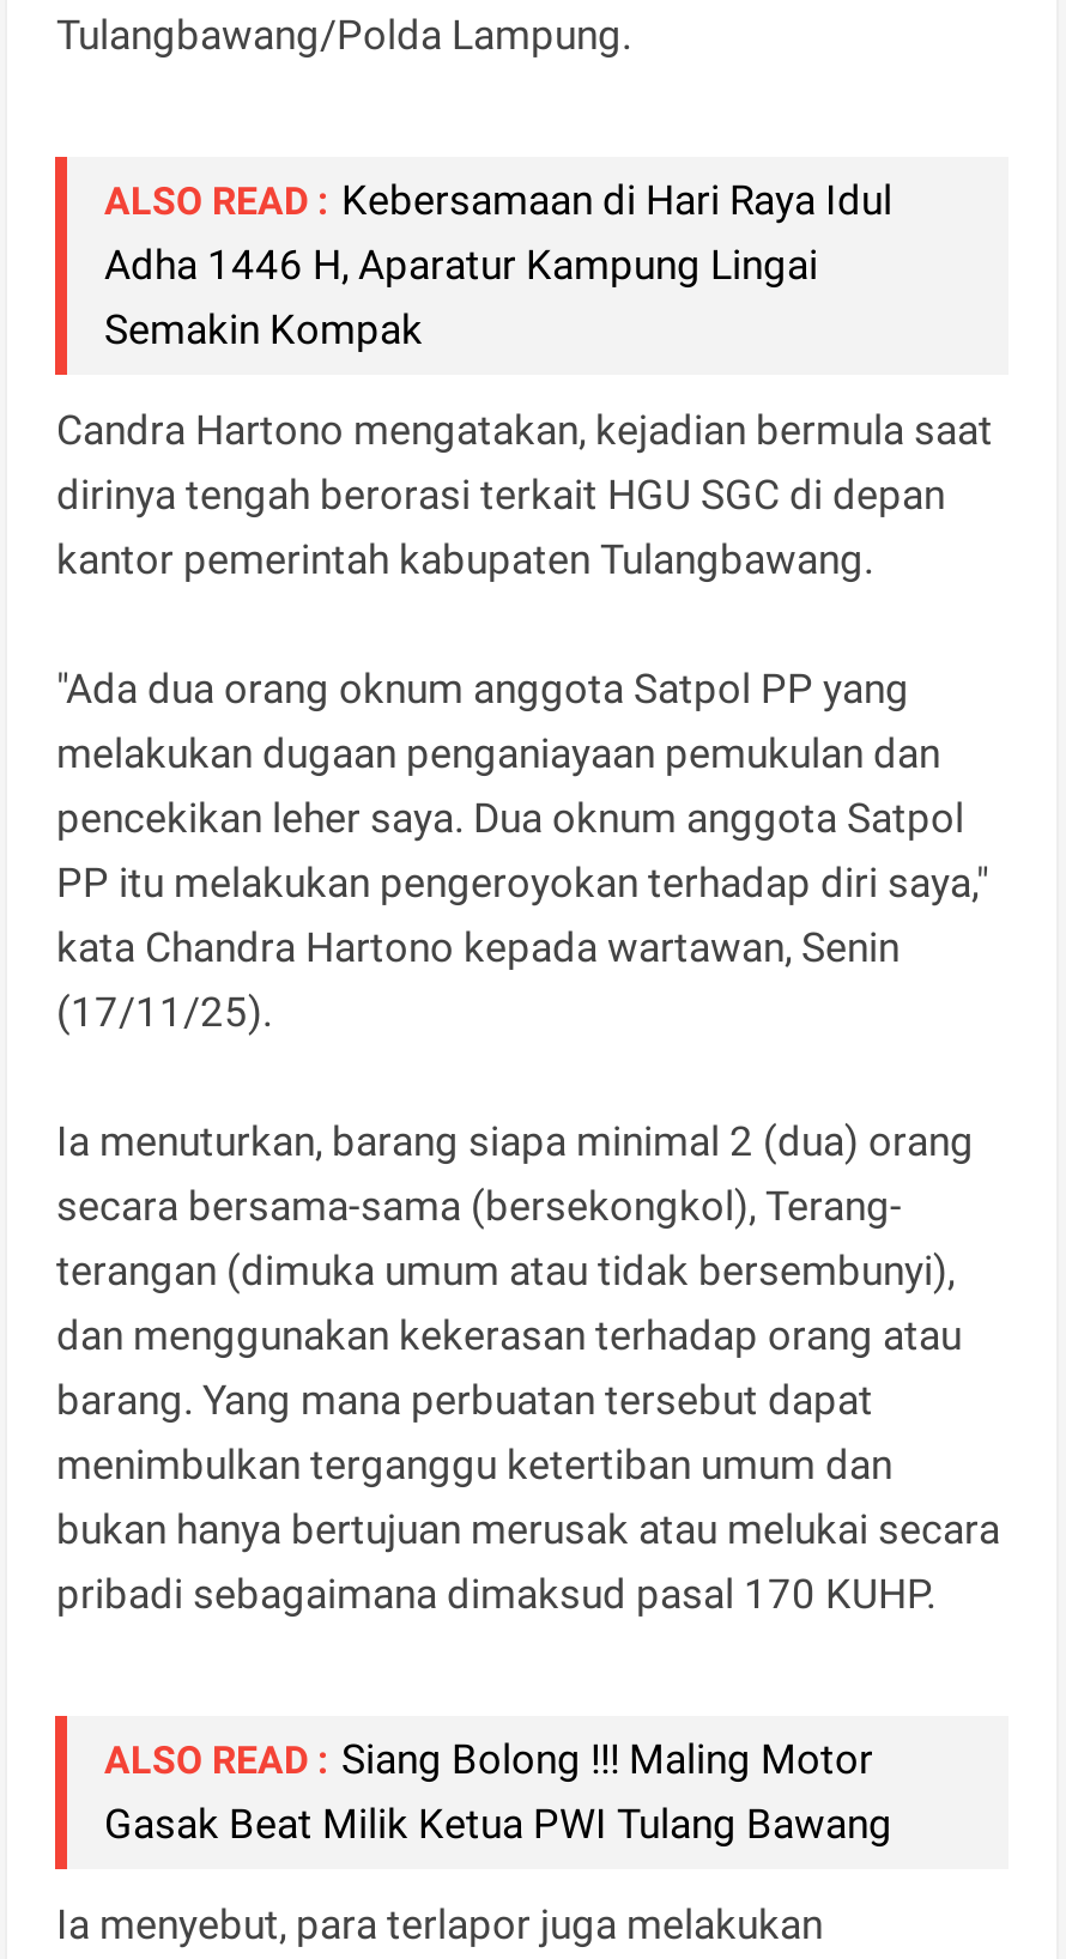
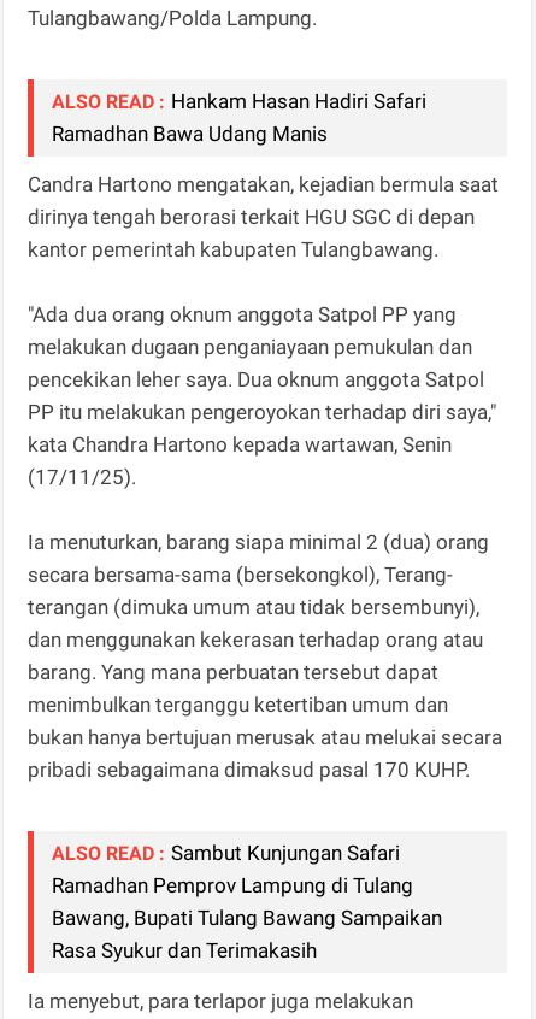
- ALSO READ : Kebersamaan di Hari Raya Idul
- Adha 1446 H, Aparatur Kampung Lingai
- Semakin Kompak
+ ALSO READ : Hankam Hasan Hadiri Safari
+ Ramadhan Bawa Udang Manis

moved up: Candra Hartono mengatakan, kejadian bermula saat | dirinya tengah berorasi terkait HGU SGC di depan | kantor pemerintah kabupaten Tulangbawang. | ... | bukan hanya bertujuan merusak atau melukai secara | pribadi sebagaimana dimaksud pasal 170 KUHP.

- ALSO READ : Siang Bolong !!! Maling Motor
- Gasak Beat Milik Ketua PWI Tulang Bawang
+ ALSO READ : Sambut Kunjungan Safari
+ Ramadhan Pemprov Lampung di Tulang
+ Bawang, Bupati Tulang Bawang Sampaikan
+ Rasa Syukur dan Terimakasih
